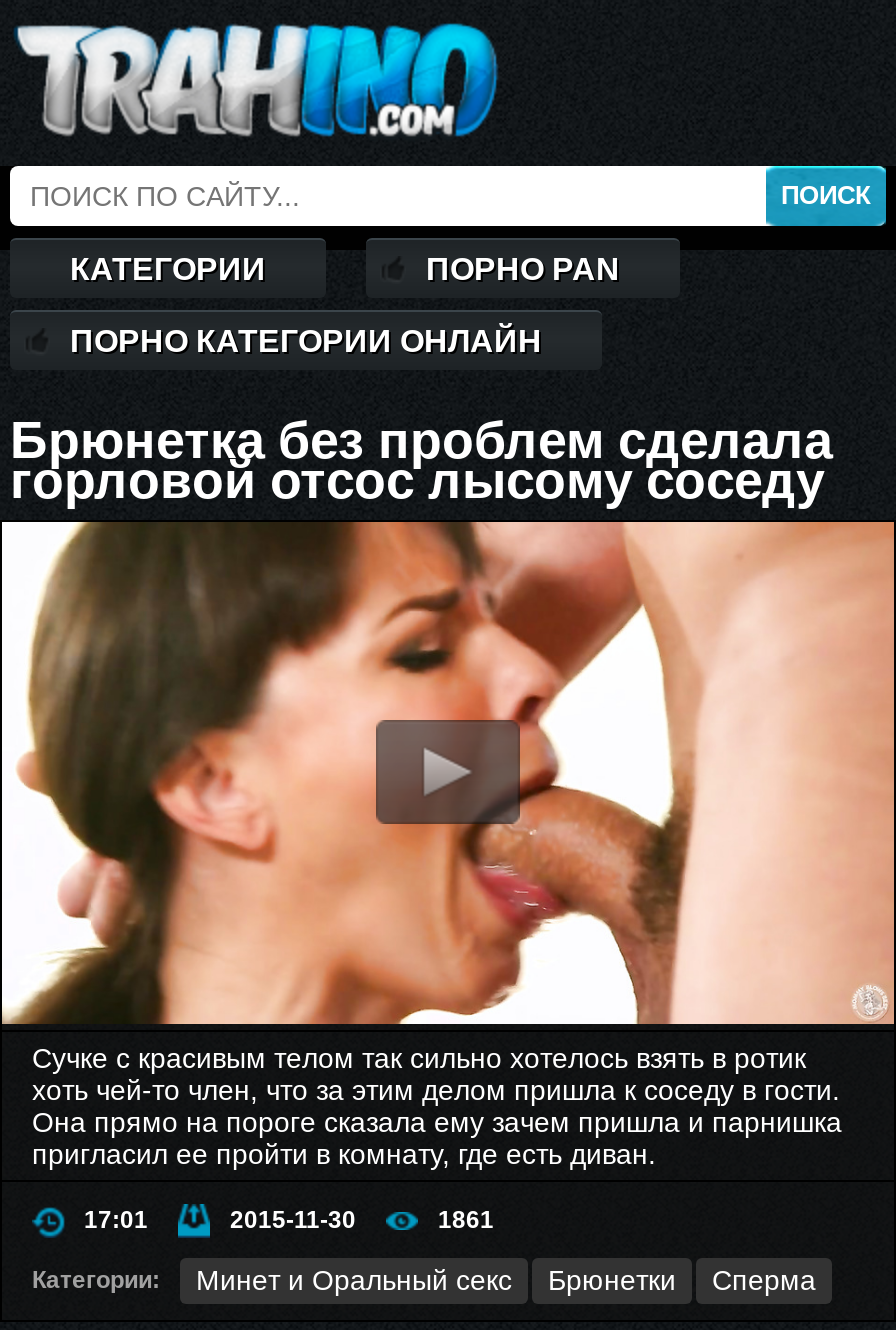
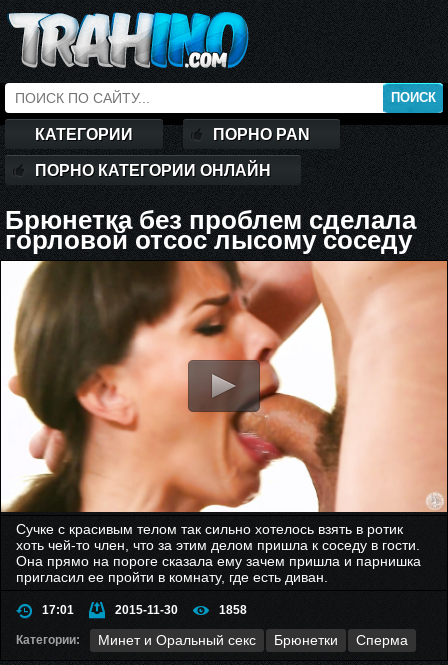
- 1861
+ 1858
